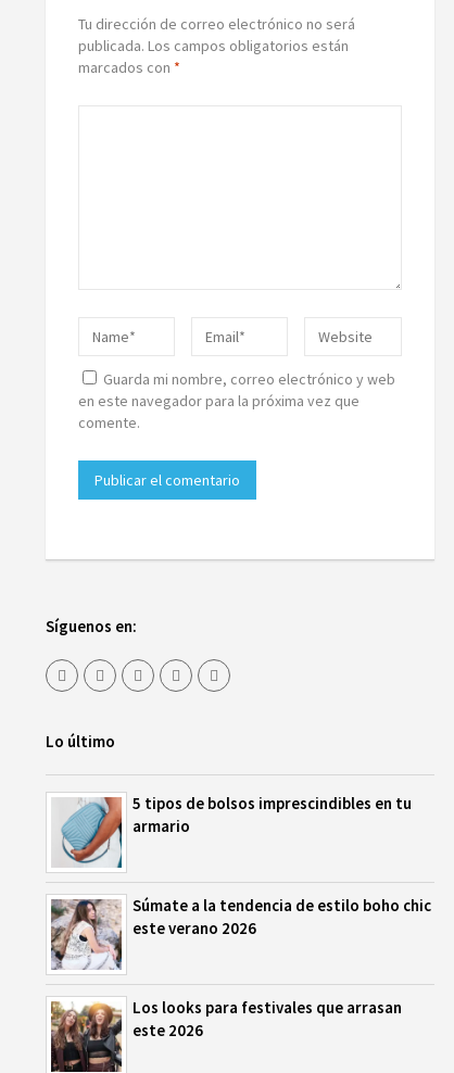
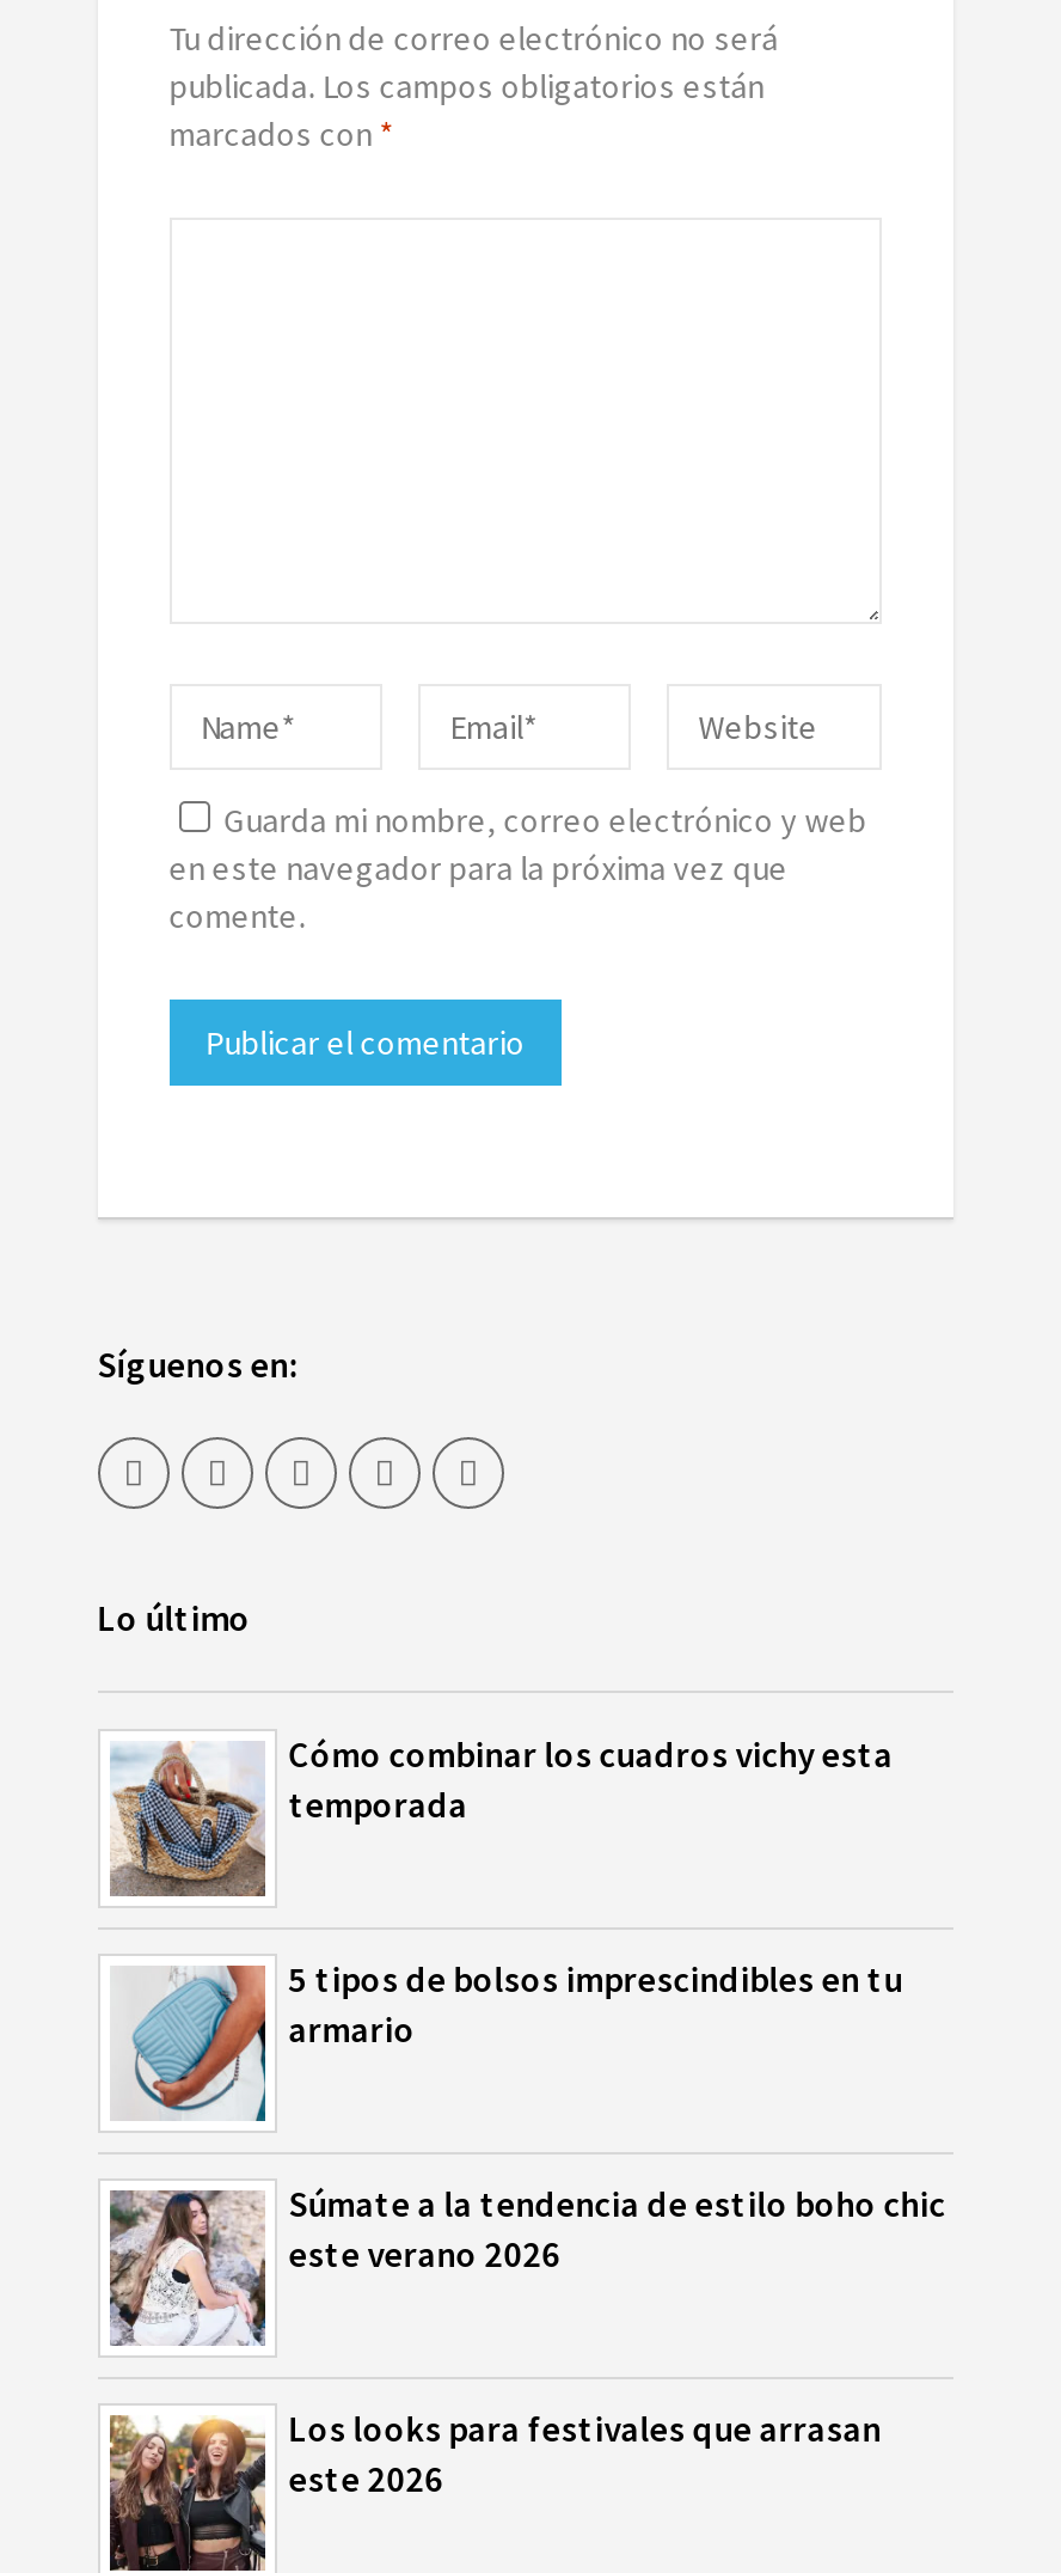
+ [image]
+ Cómo combinar los cuadros vichy esta
+ temporada
